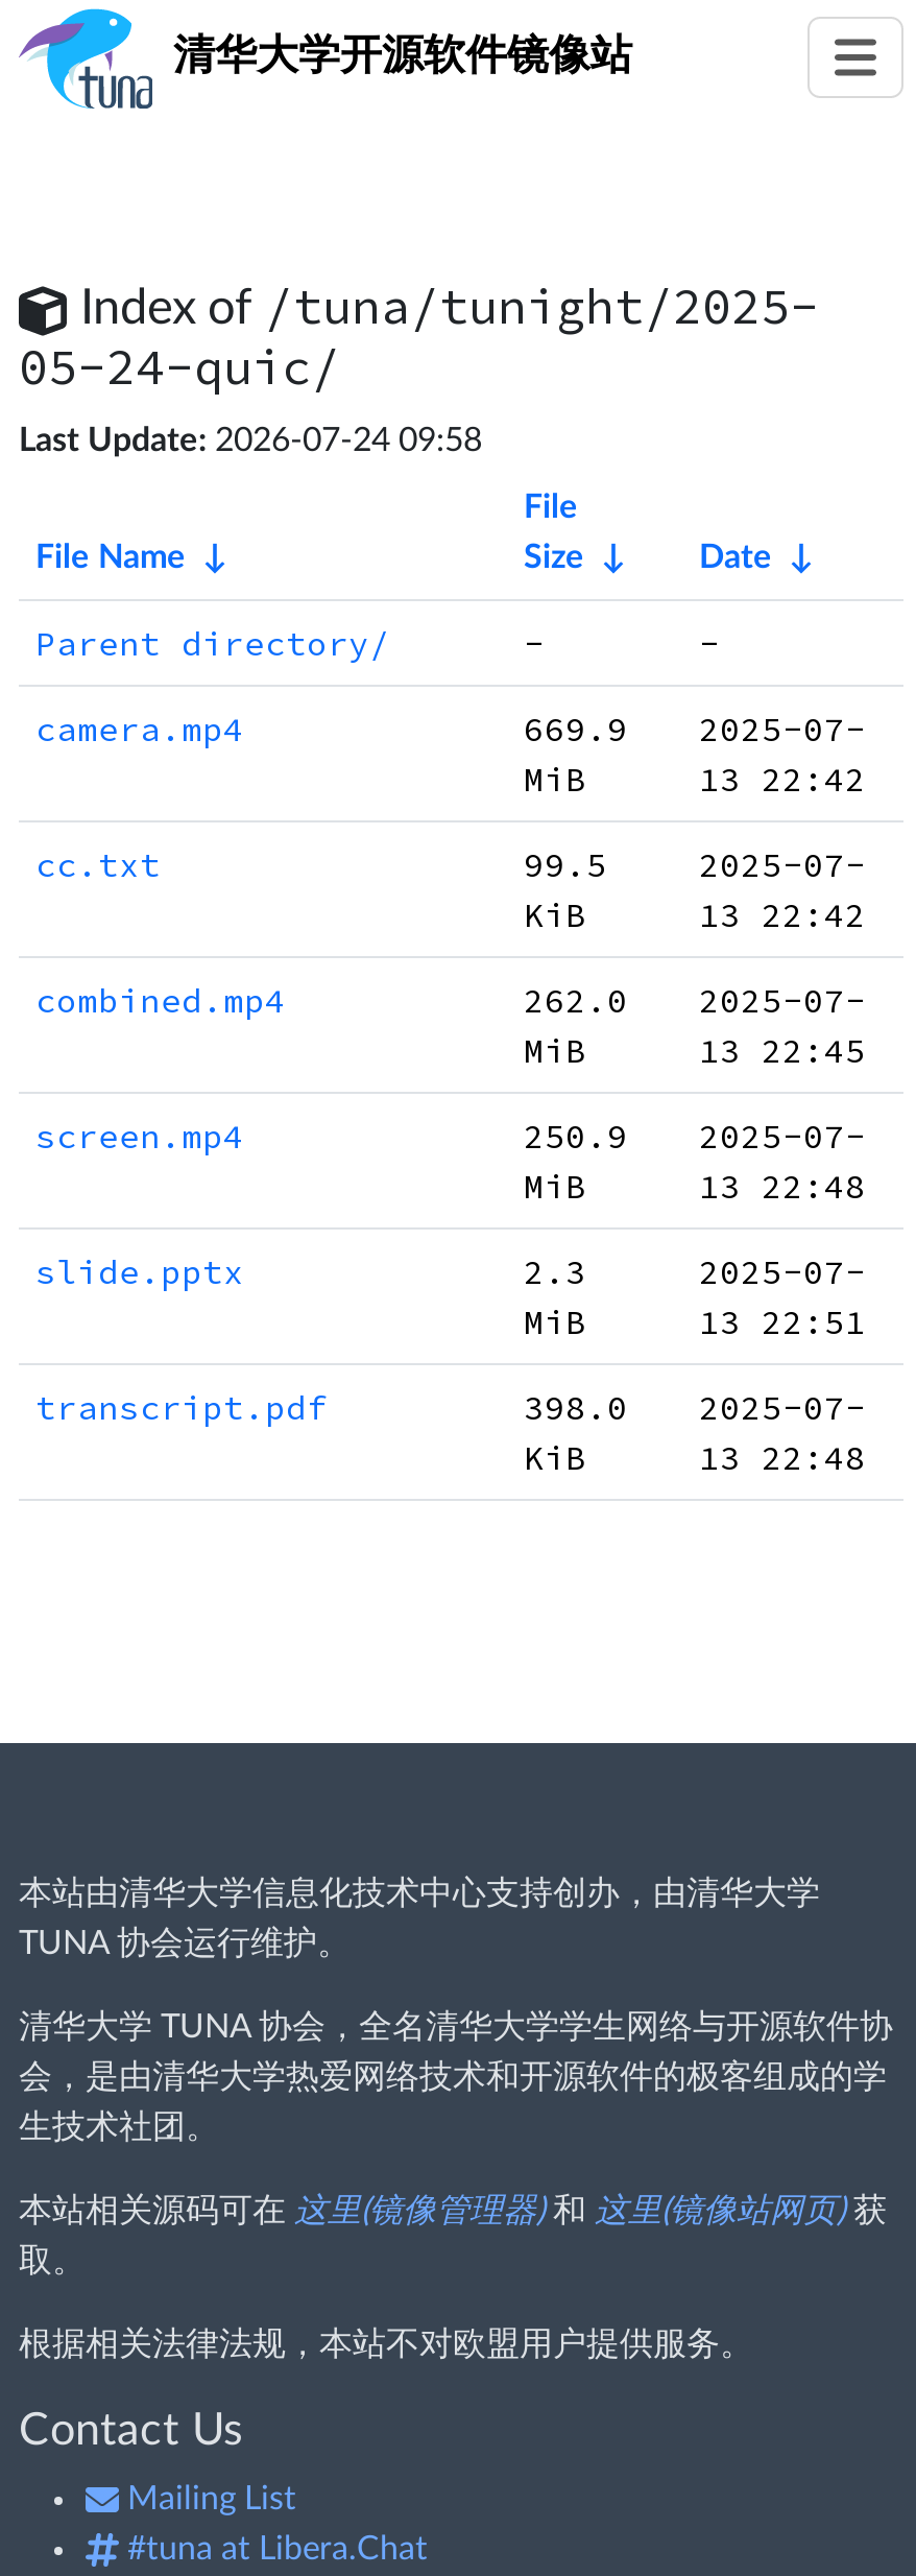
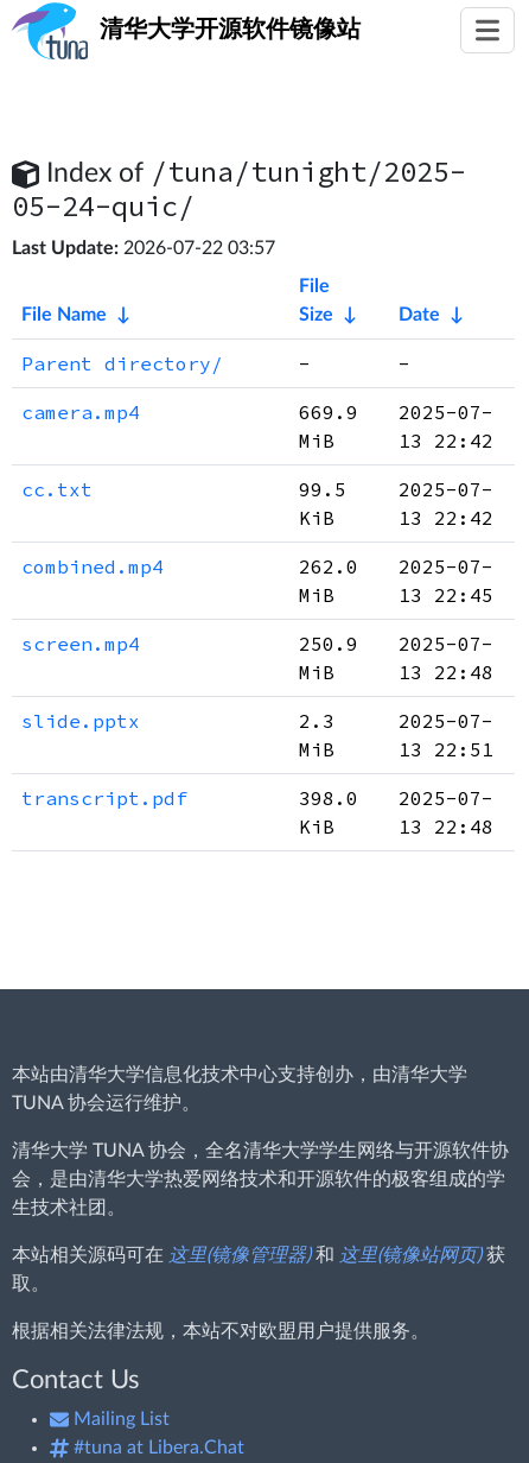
- Last Update: 2026-07-24 09:58
+ Last Update: 2026-07-22 03:57
